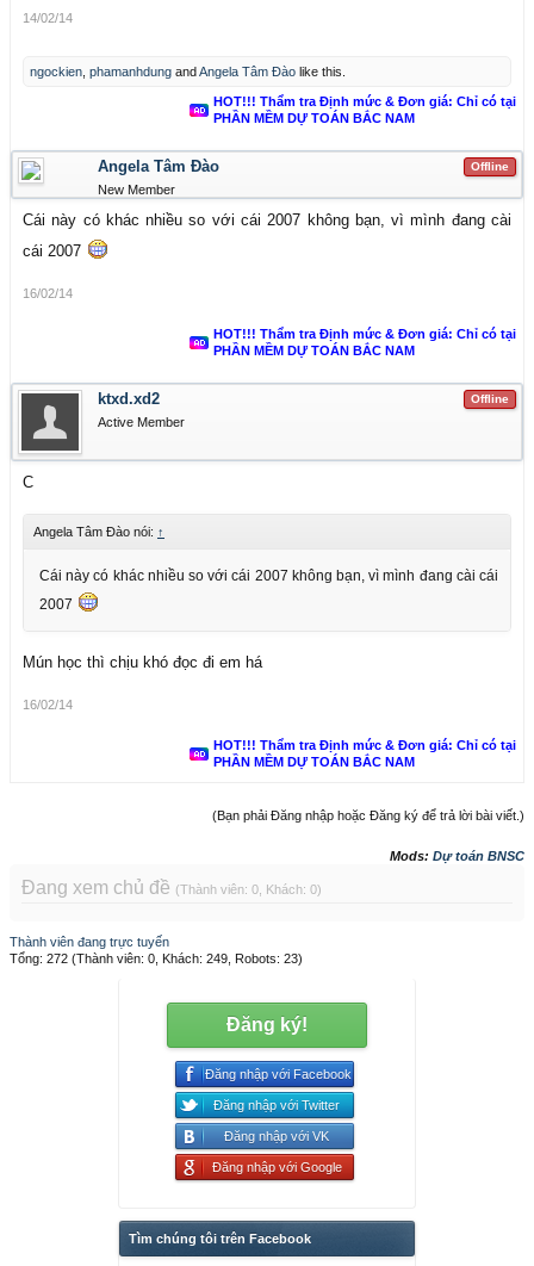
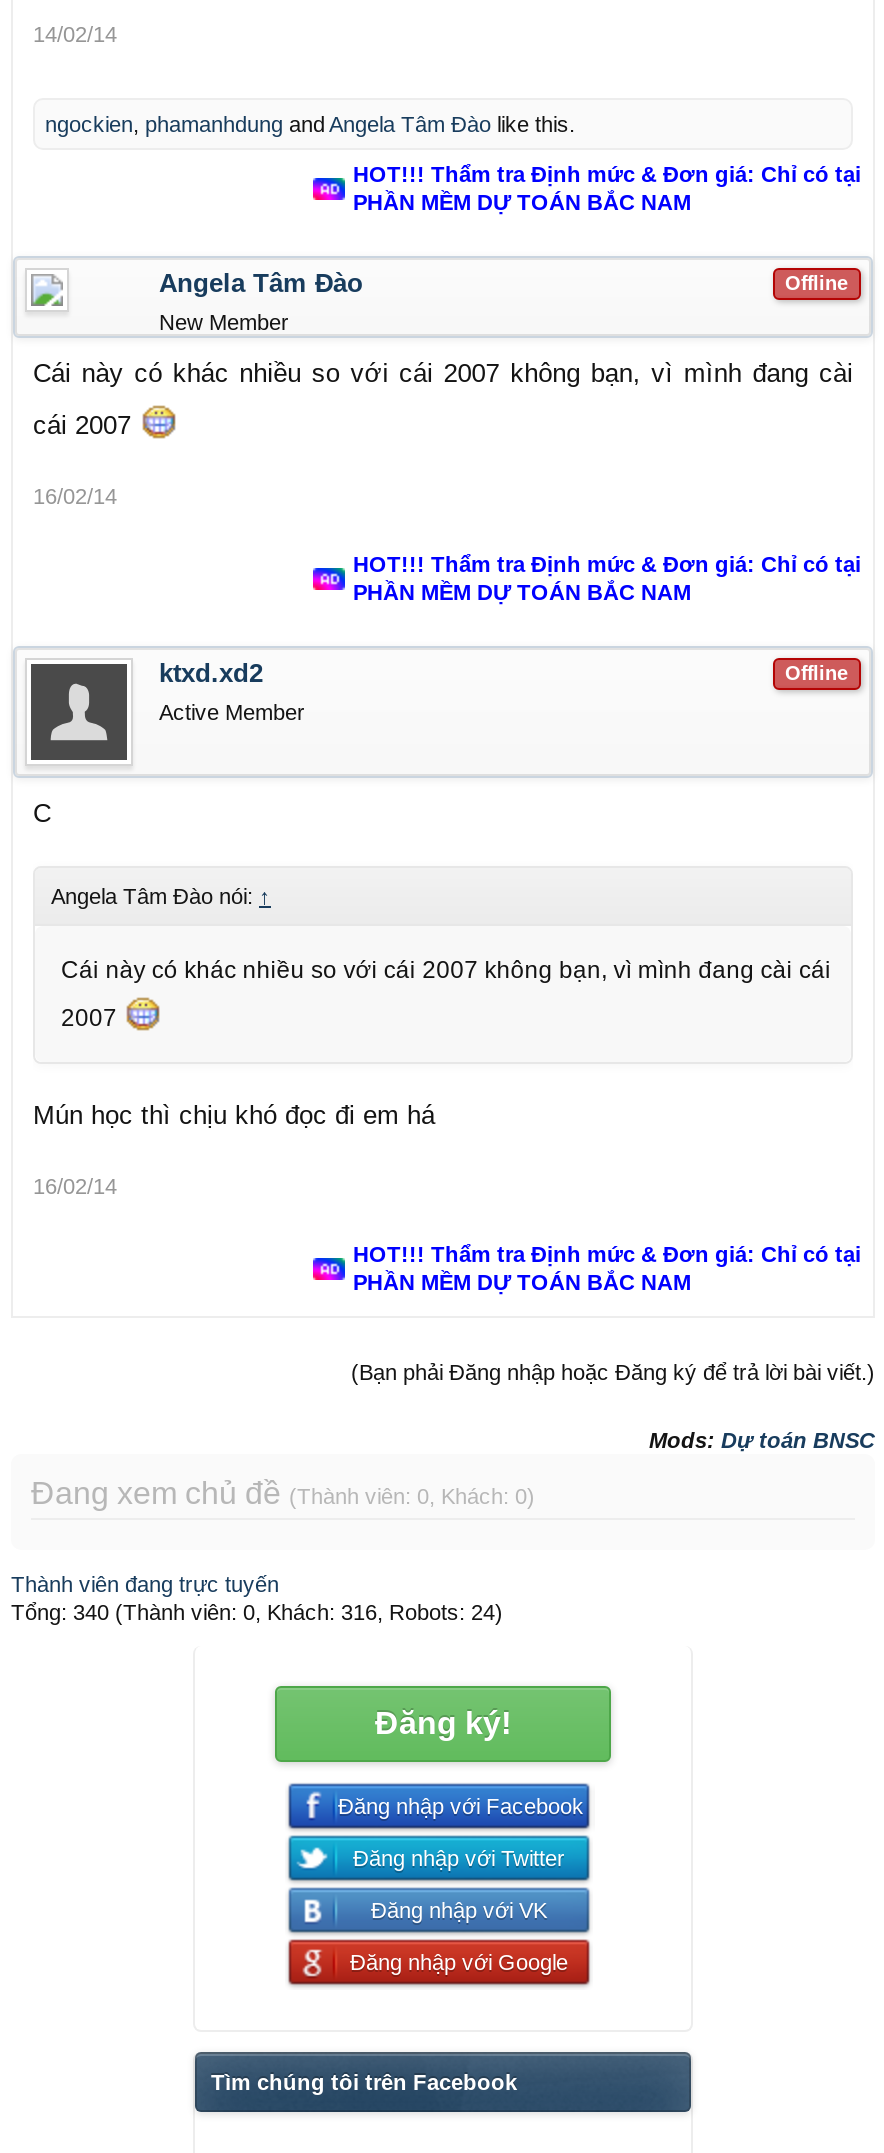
- Tổng: 272 (Thành viên: 0, Khách: 249, Robots: 23)
+ Tổng: 340 (Thành viên: 0, Khách: 316, Robots: 24)
